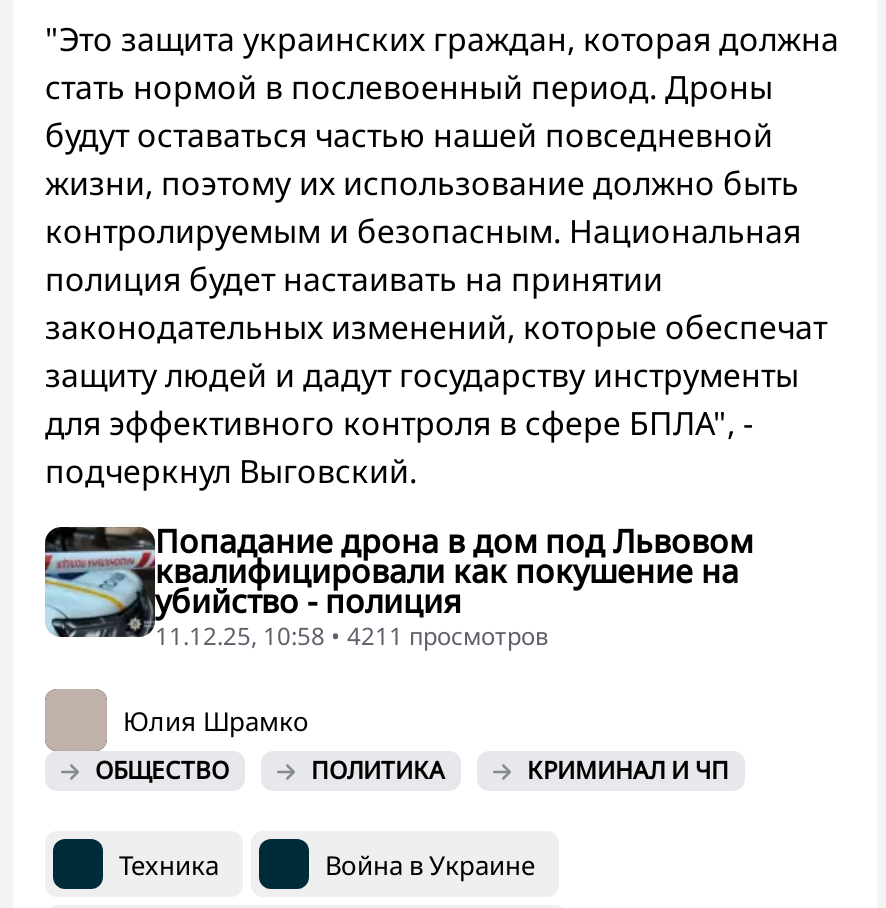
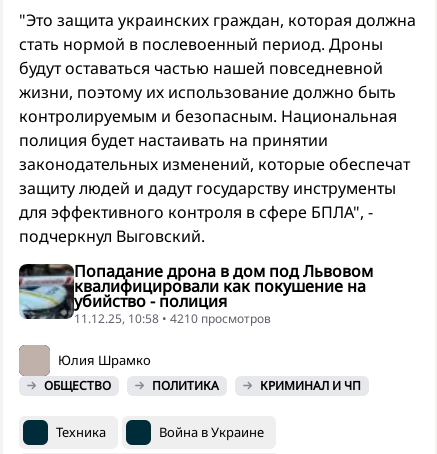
- 11.12.25, 10:58 • 4211 просмотров
+ 11.12.25, 10:58 • 4210 просмотров
